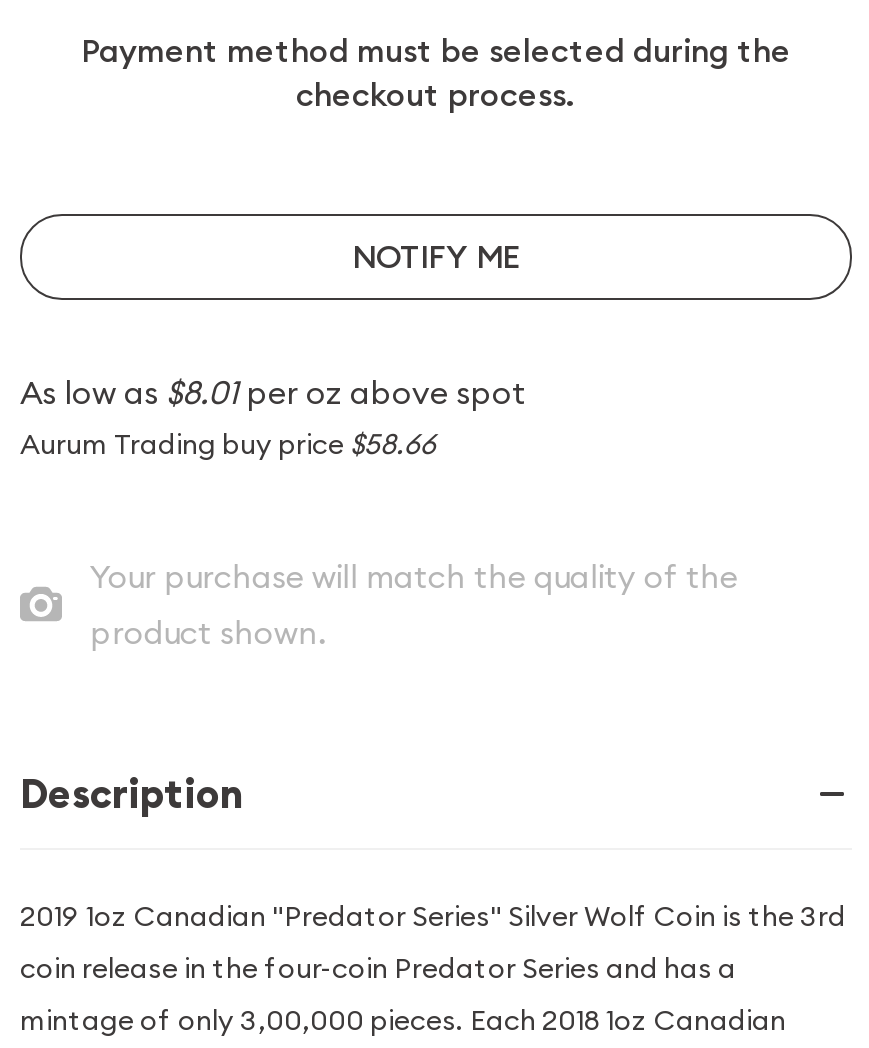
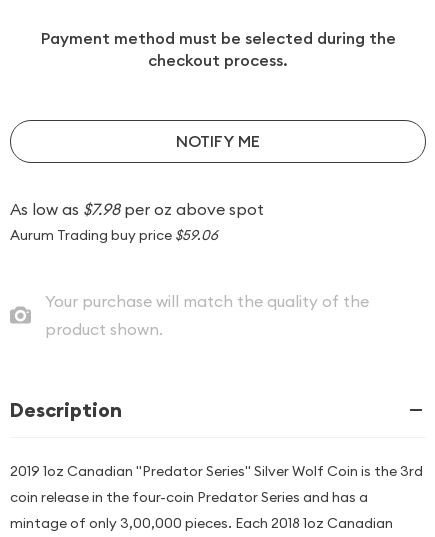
- As low as $8.01 per oz above spot
+ As low as $7.98 per oz above spot

- Aurum Trading buy price $58.66
+ Aurum Trading buy price $59.06
